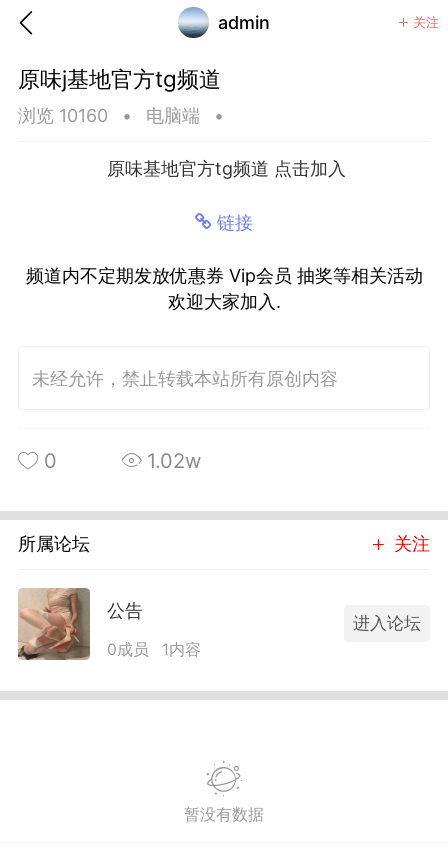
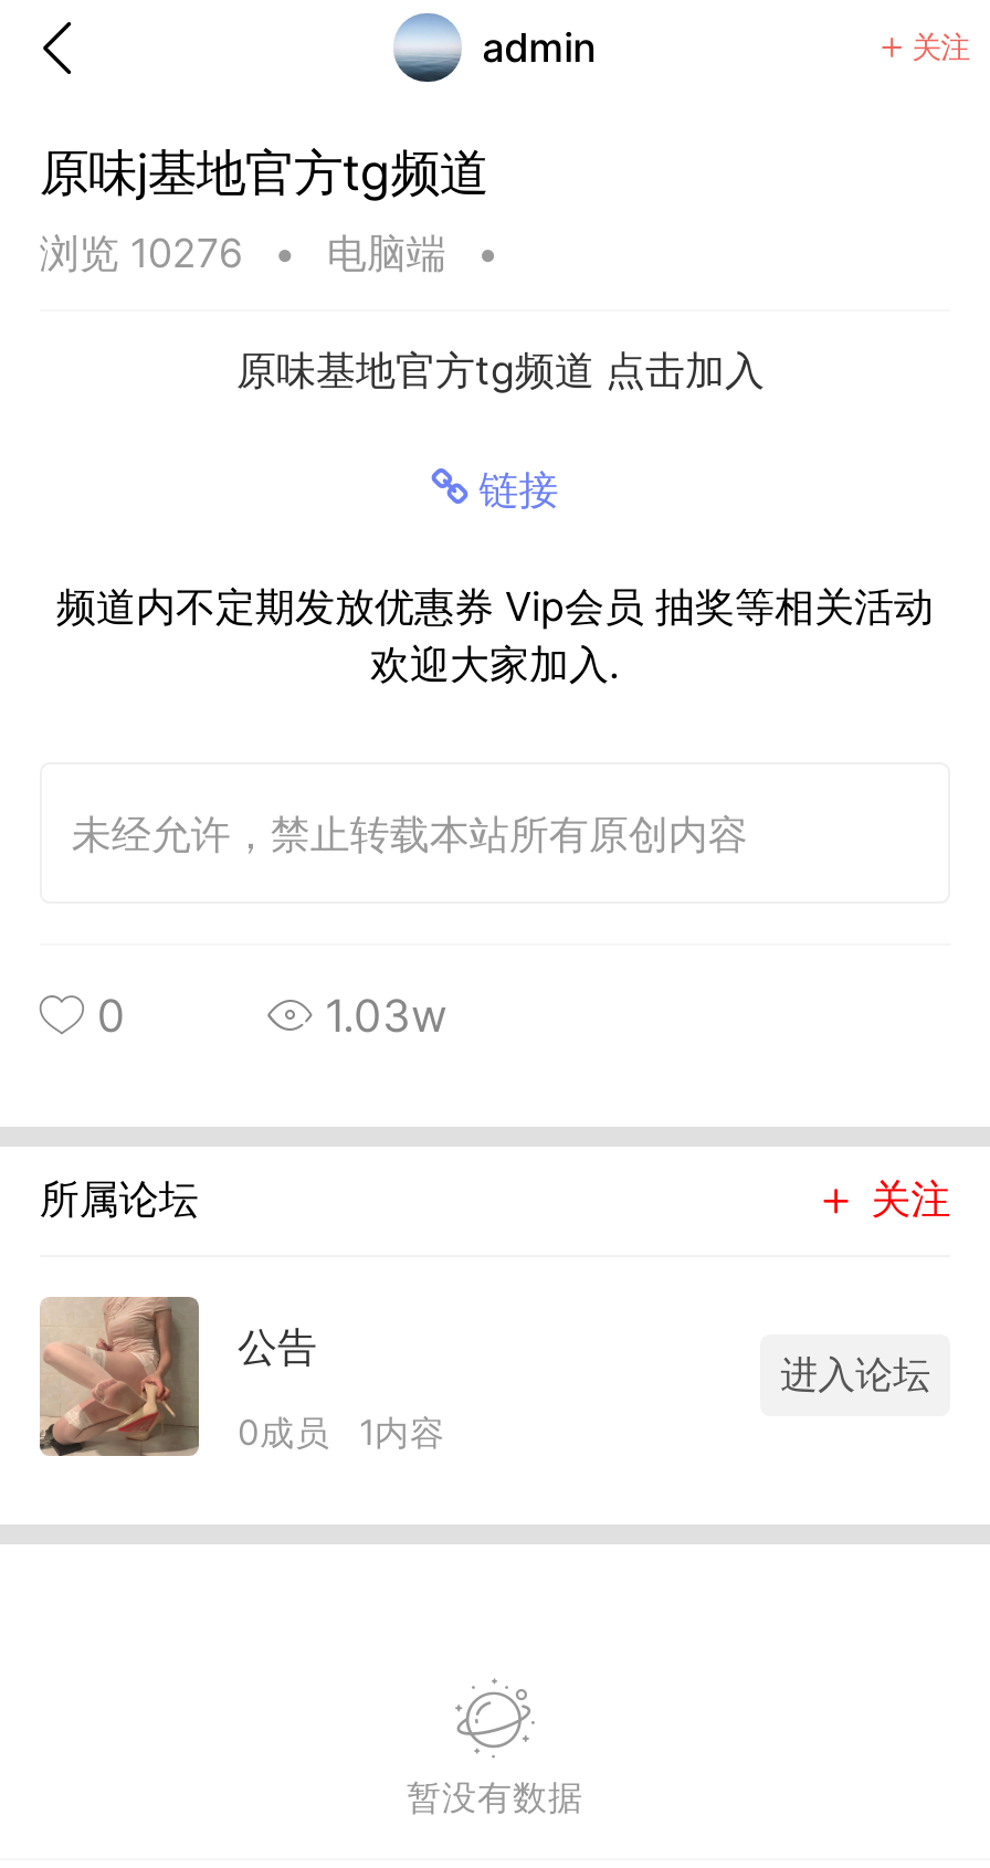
- 浏览 10160
+ 浏览 10276

- 1.02w
+ 1.03w
